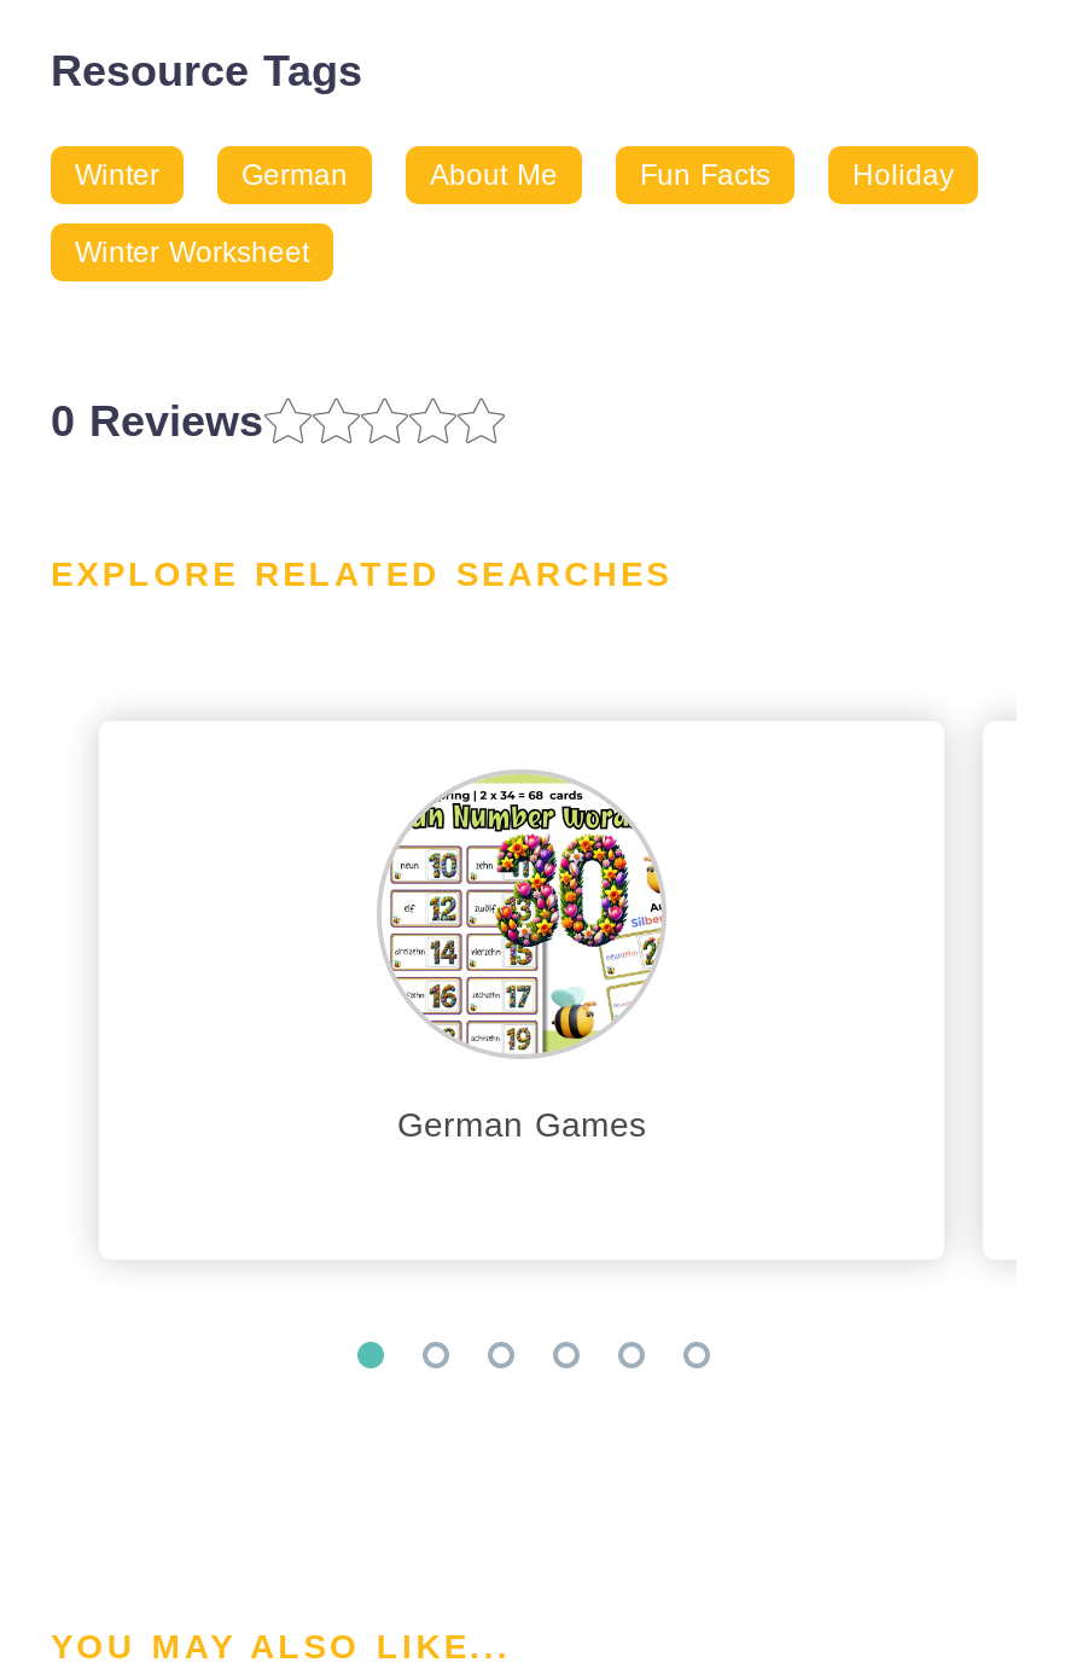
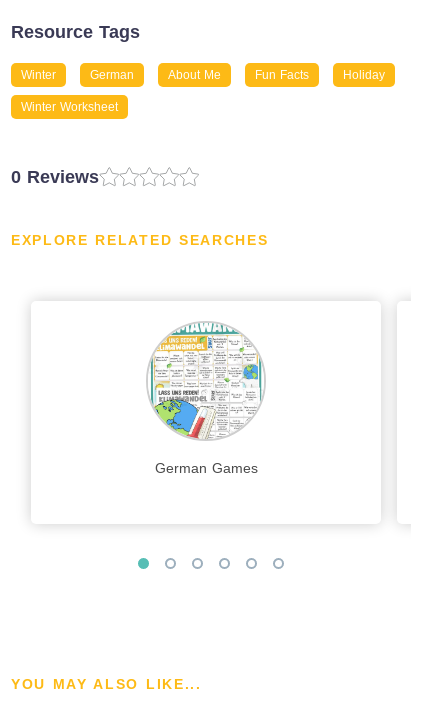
- [image]
+ [image]
